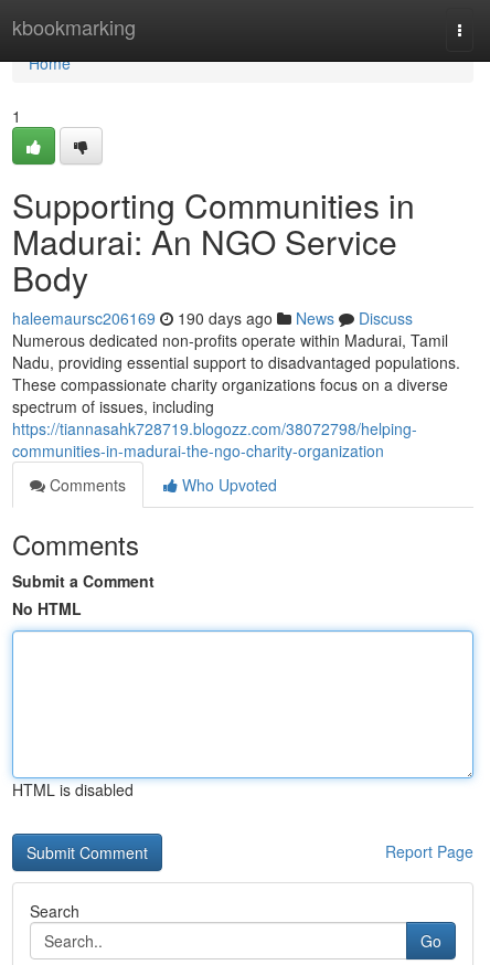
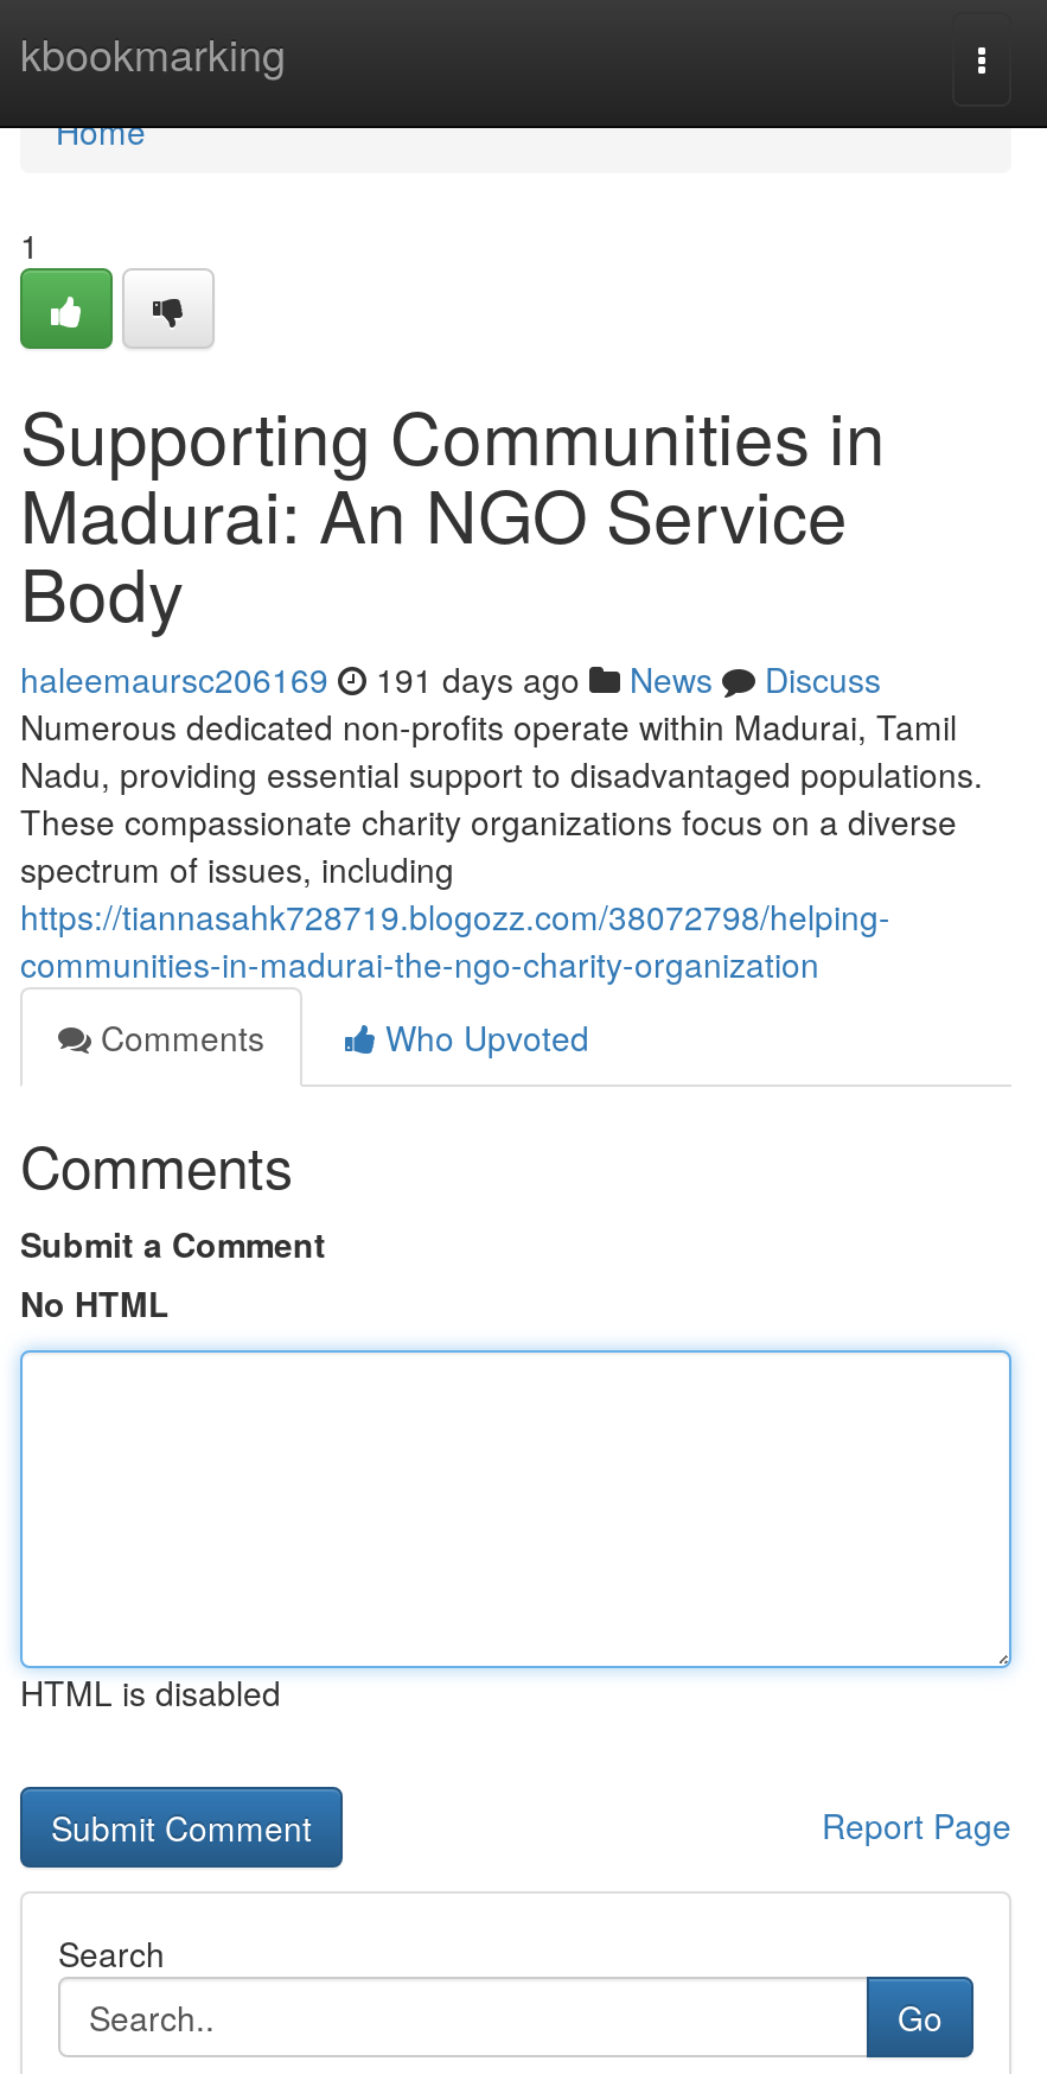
- haleemaursc206169 190 days ago News Discuss
+ haleemaursc206169 191 days ago News Discuss
